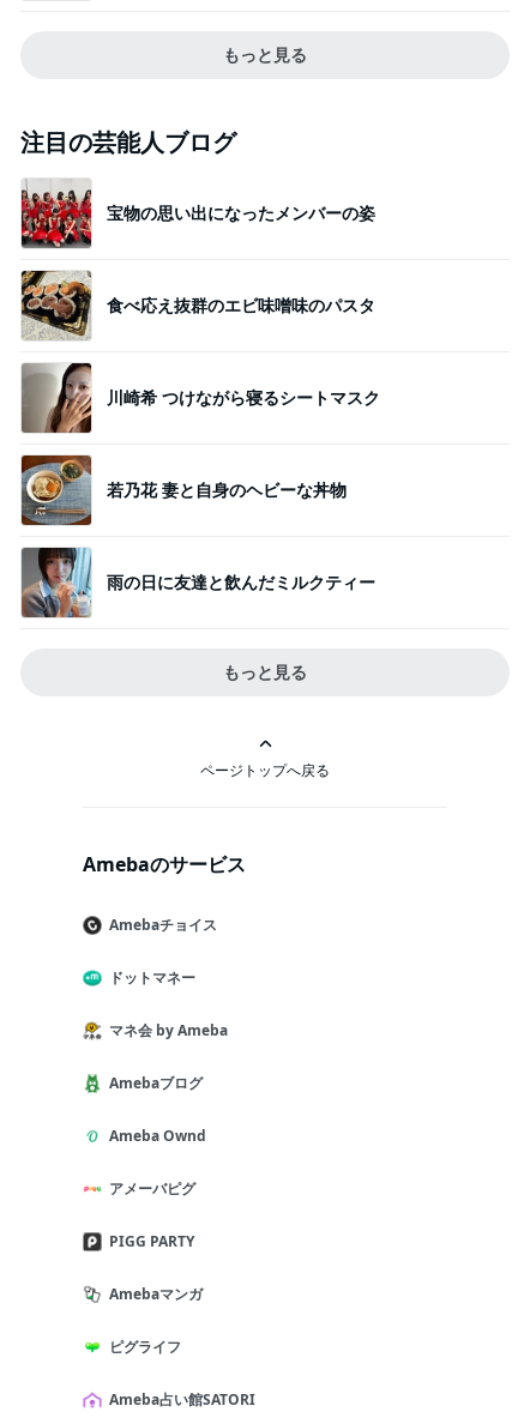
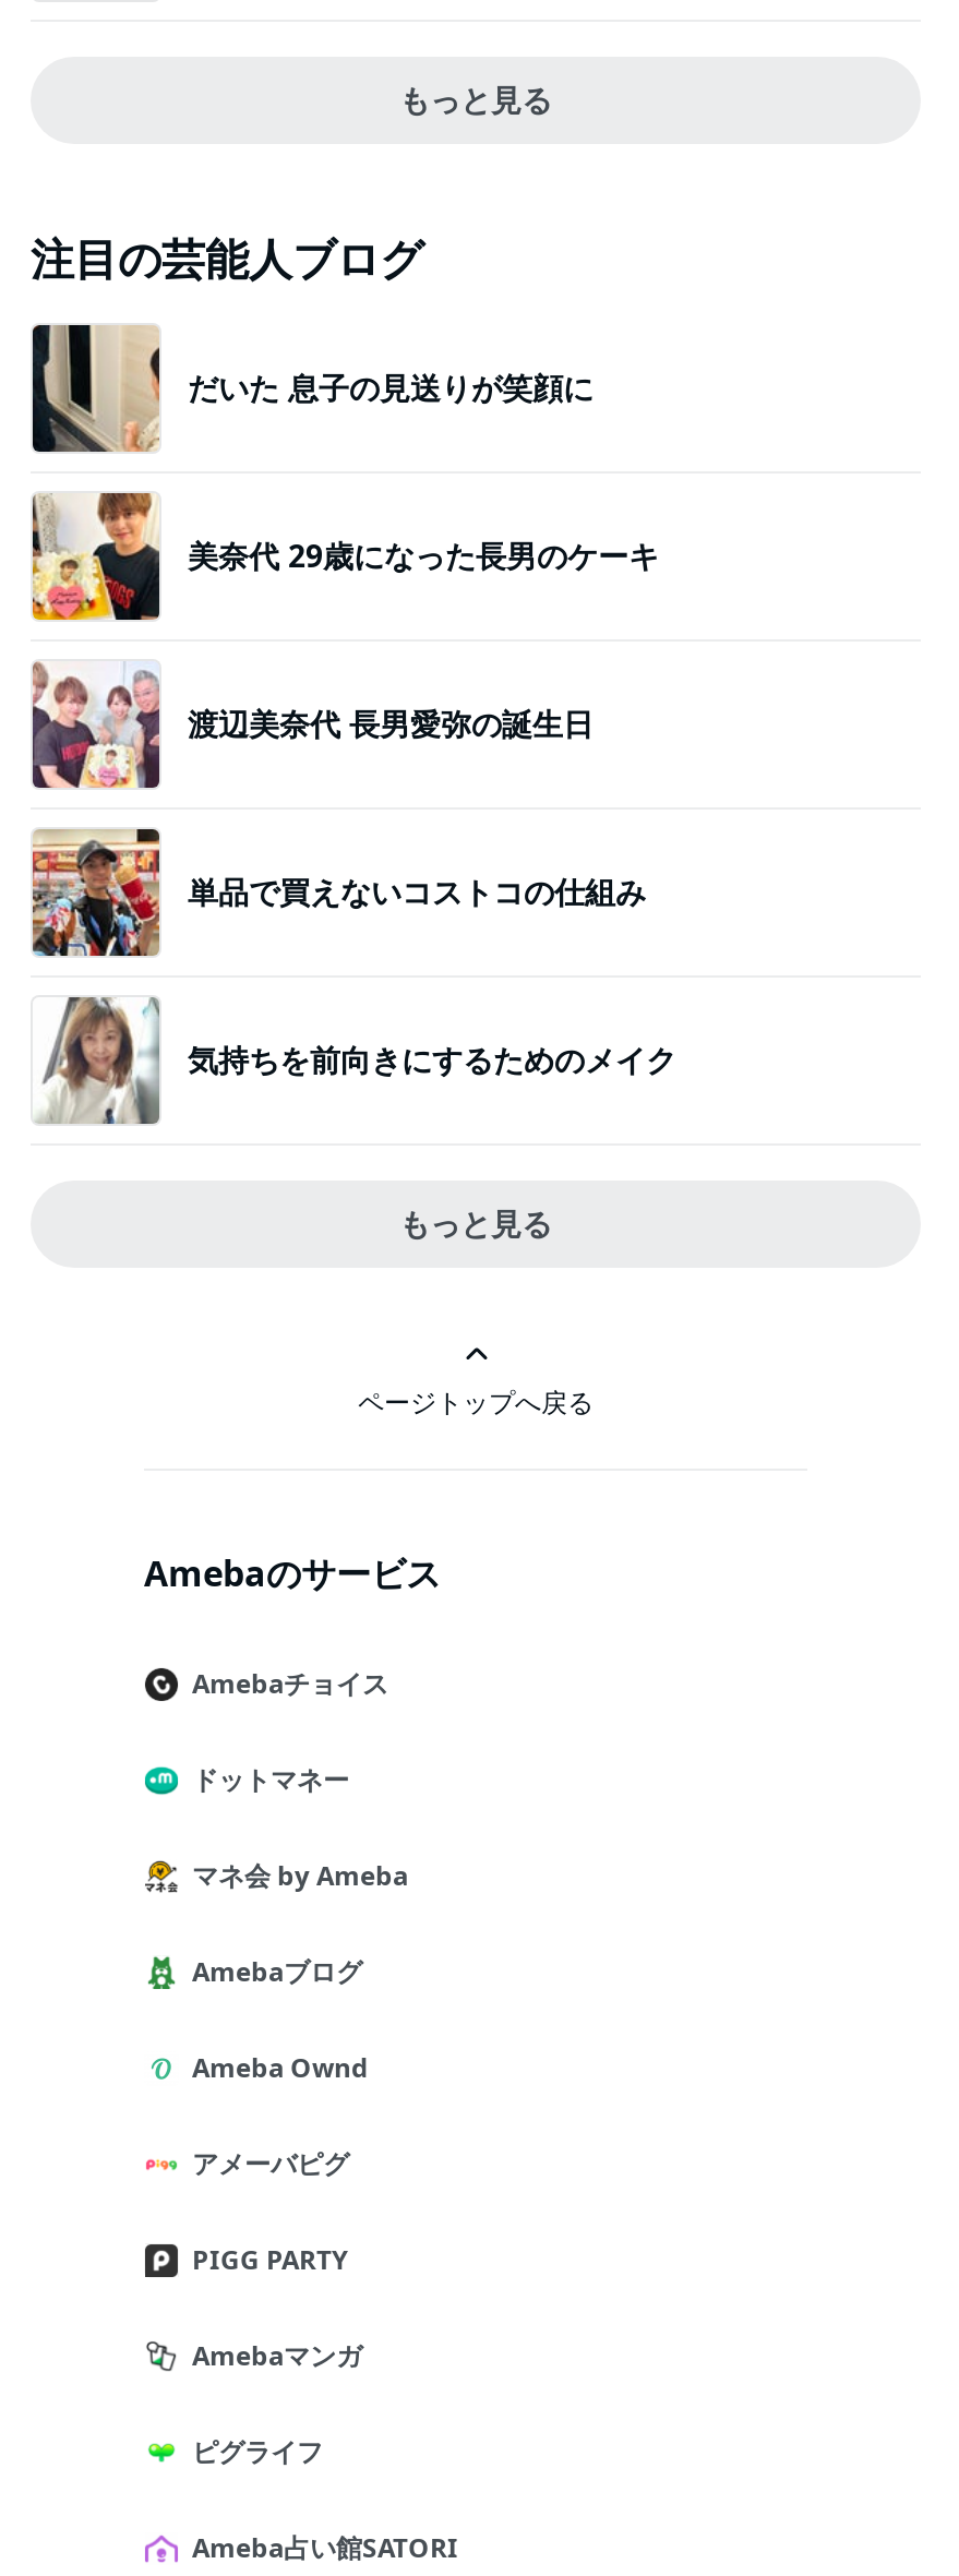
- [image]
- 宝物の思い出になったメンバーの姿
+ [image]
+ だいた 息子の見送りが笑顔に

- [image]
- 食べ応え抜群のエビ味噌味のパスタ
+ [image]
+ 美奈代 29歳になった長男のケーキ

- [image]
- 川崎希 つけながら寝るシートマスク
+ [image]
+ 渡辺美奈代 長男愛弥の誕生日

- [image]
- 若乃花 妻と自身のヘビーな丼物
+ [image]
+ 単品で買えないコストコの仕組み

- [image]
- 雨の日に友達と飲んだミルクティー
+ [image]
+ 気持ちを前向きにするためのメイク
